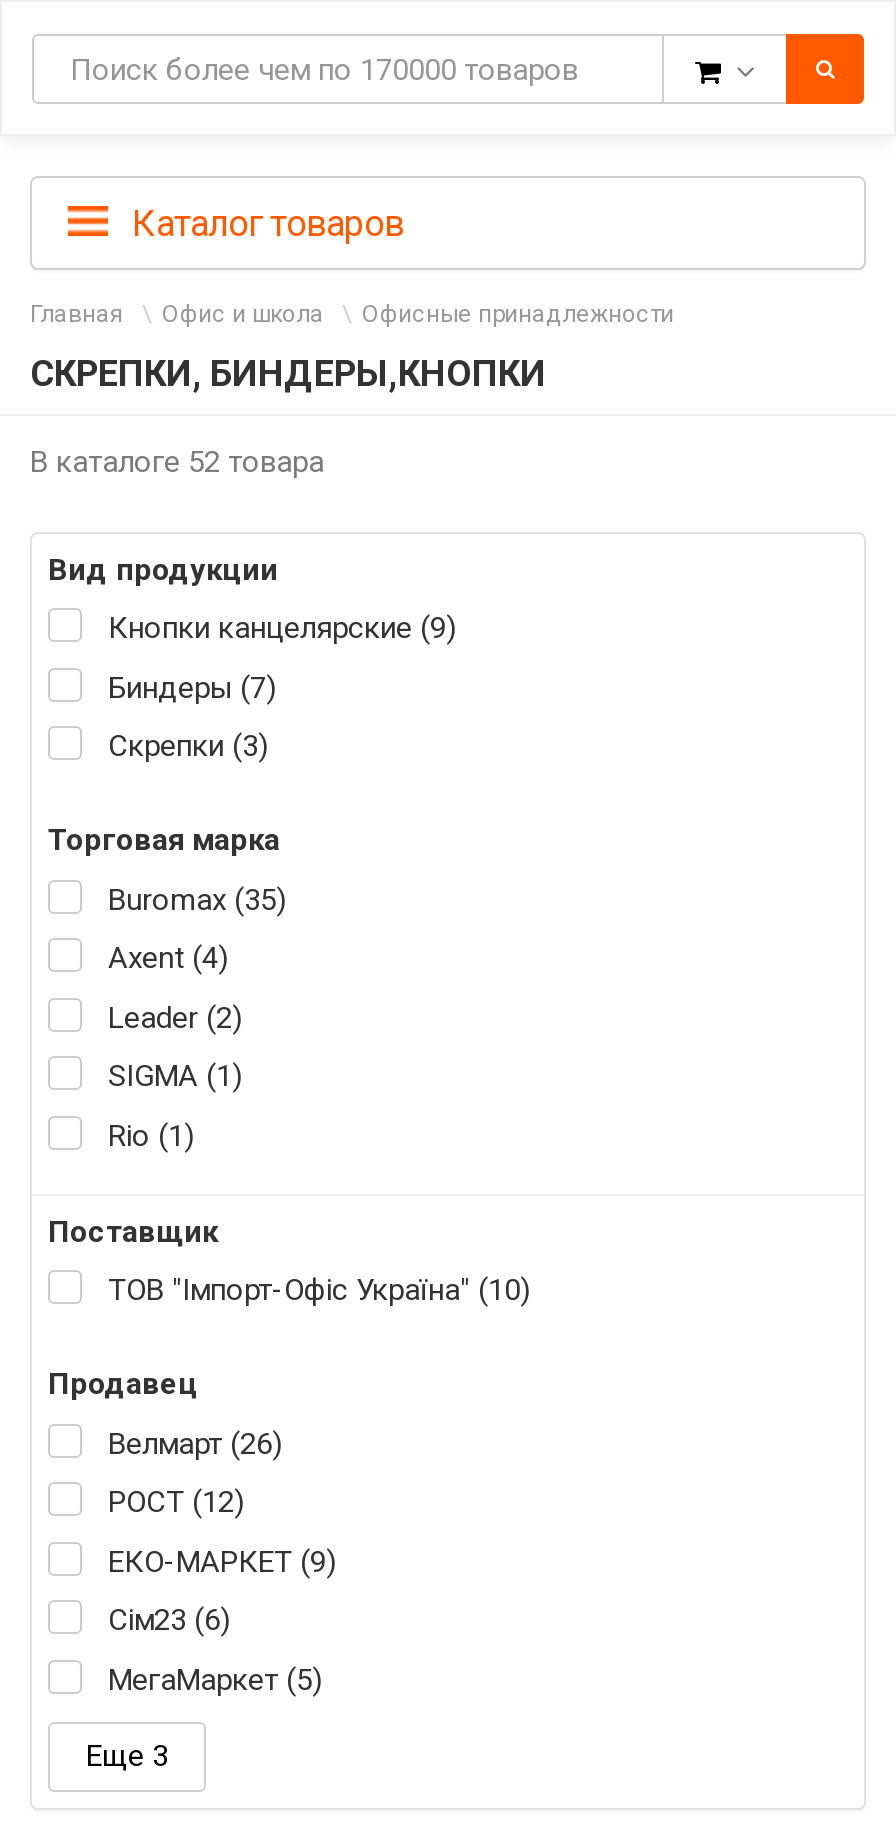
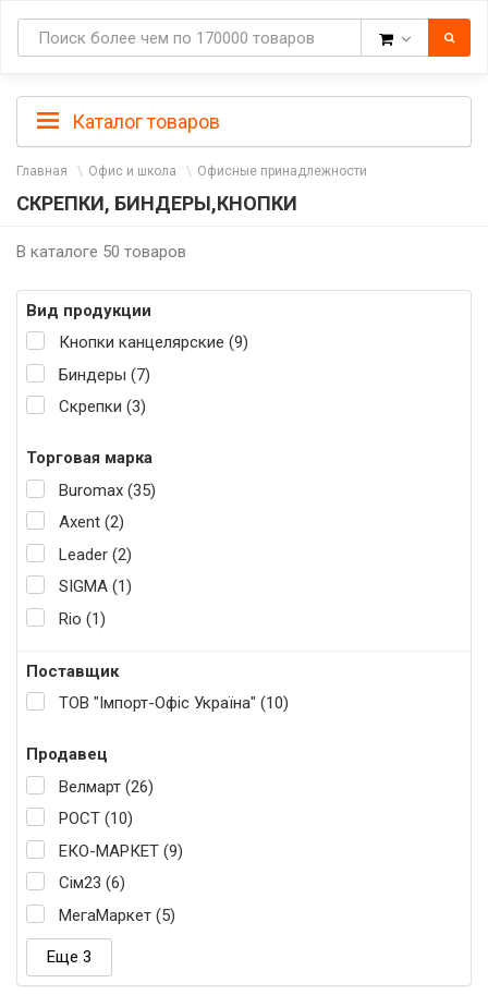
- В каталоге 52 товара
+ В каталоге 50 товаров

- Axent (4)
+ Axent (2)

- РОСТ (12)
+ РОСТ (10)
